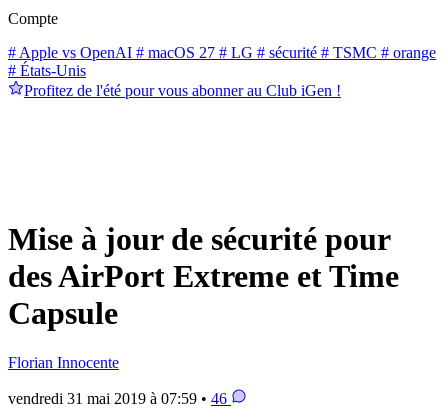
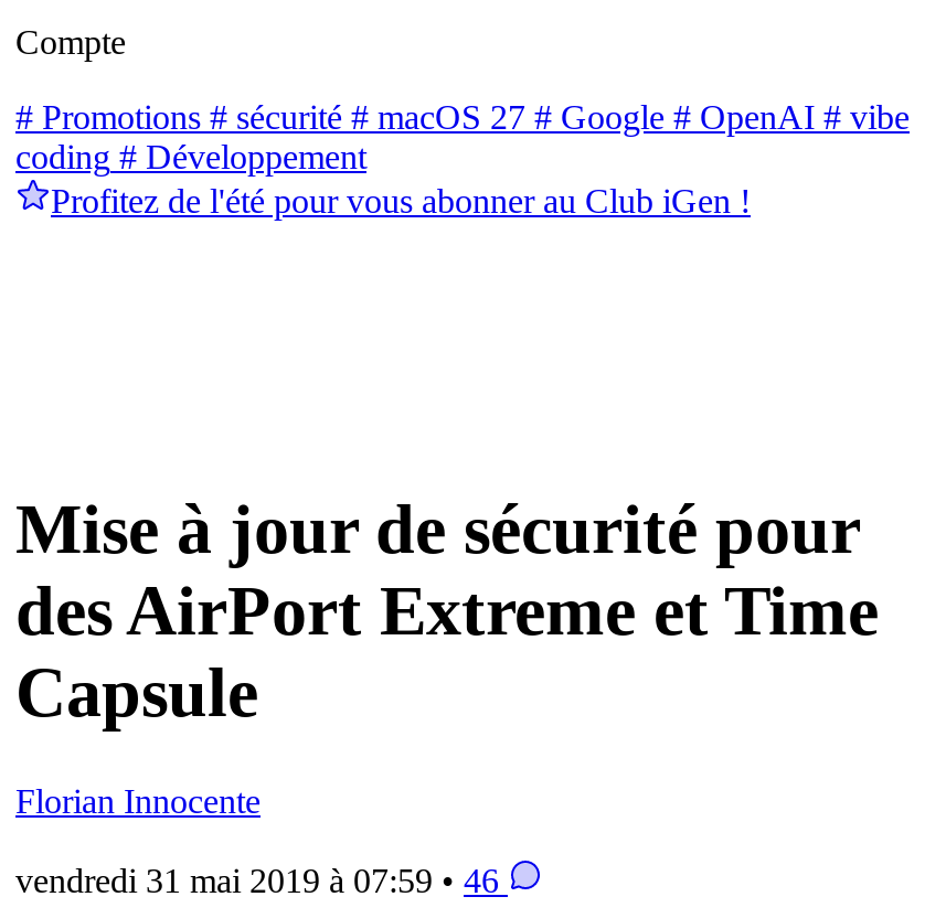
- # Apple vs OpenAI # macOS 27 # LG # sécurité # TSMC # orange
- # États-Unis
+ # Promotions # sécurité # macOS 27 # Google # OpenAI # vibe
+ coding # Développement
